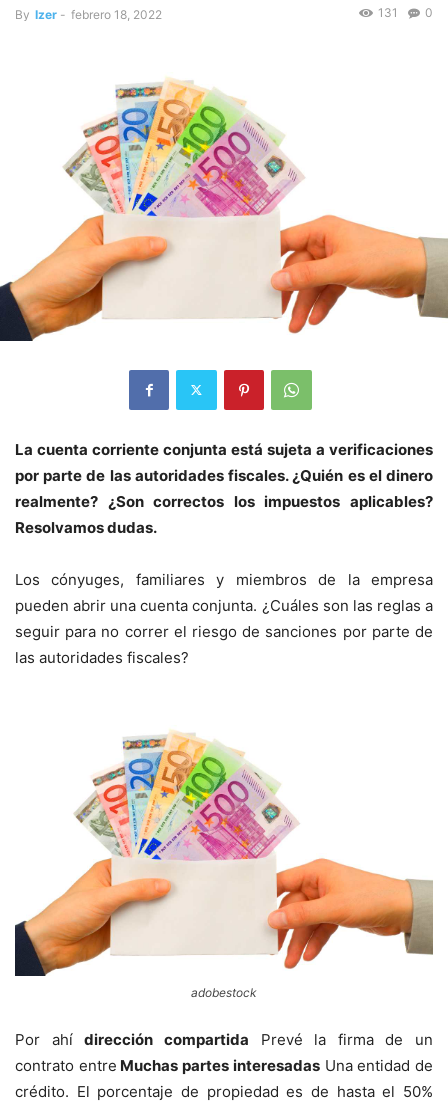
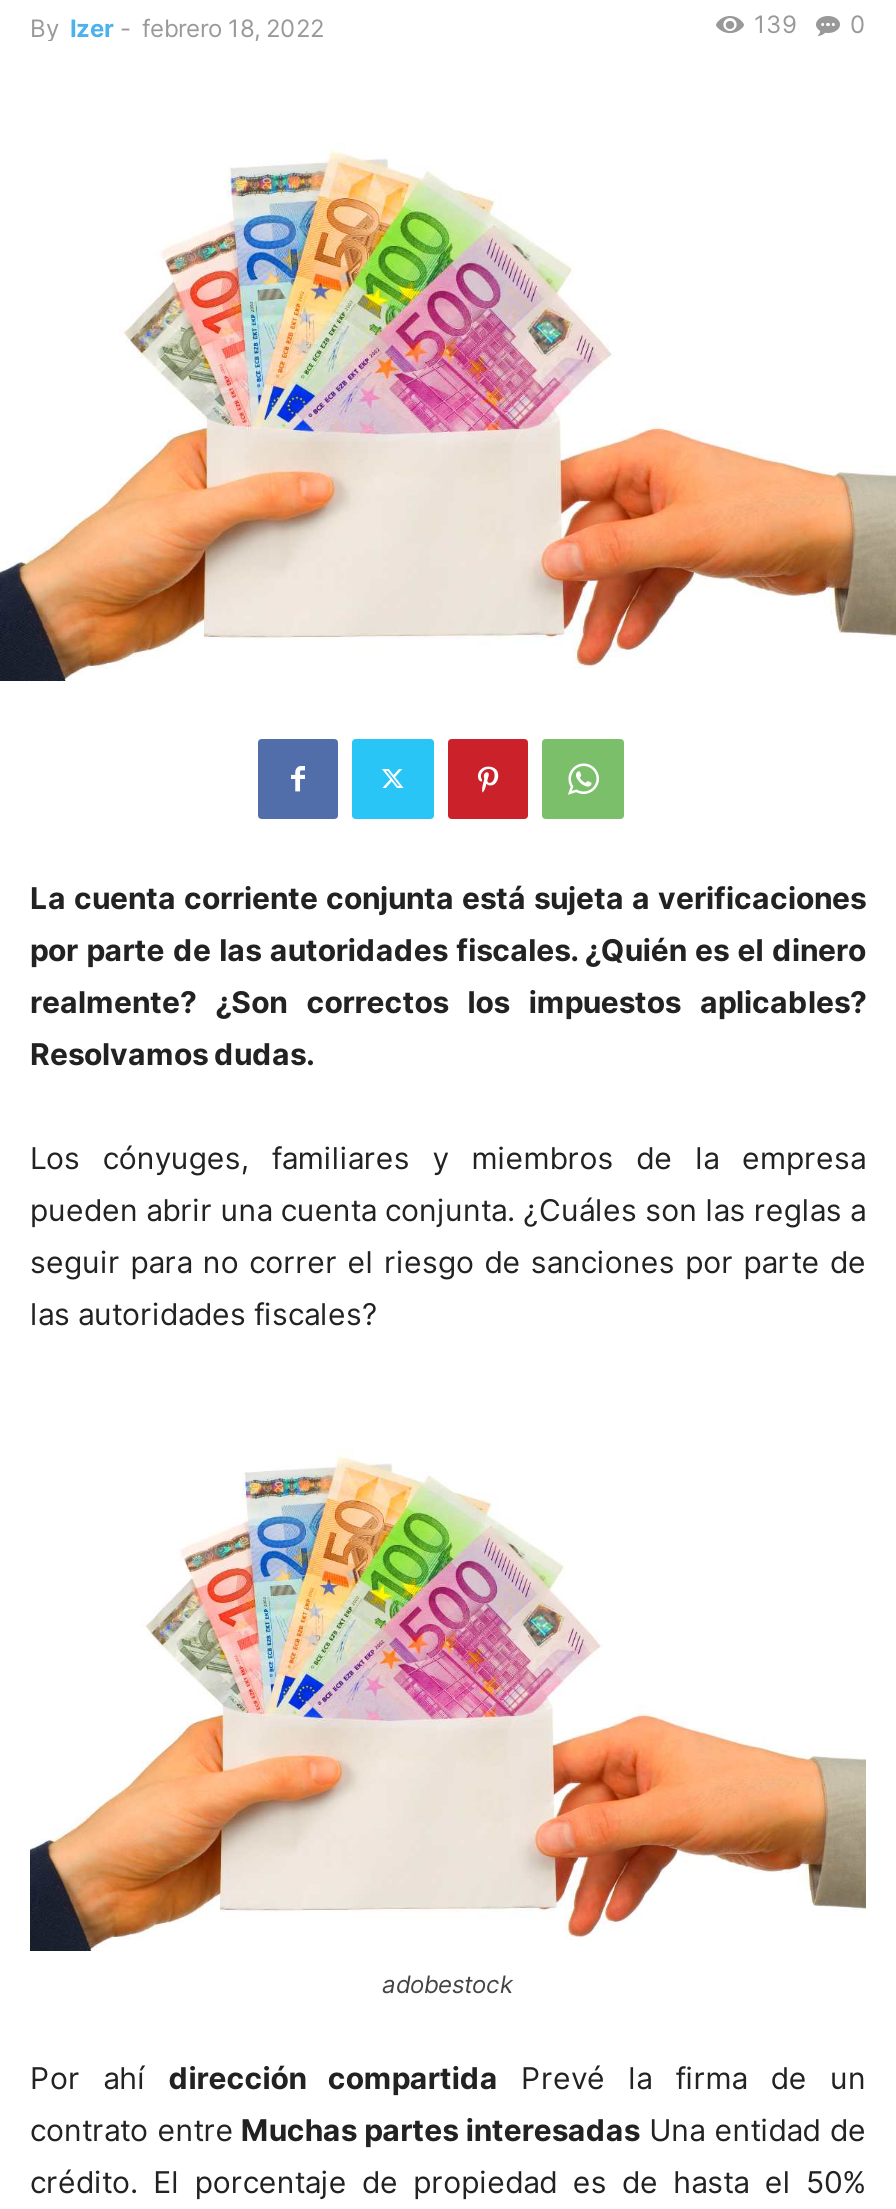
- 131 0
+ 139 0
